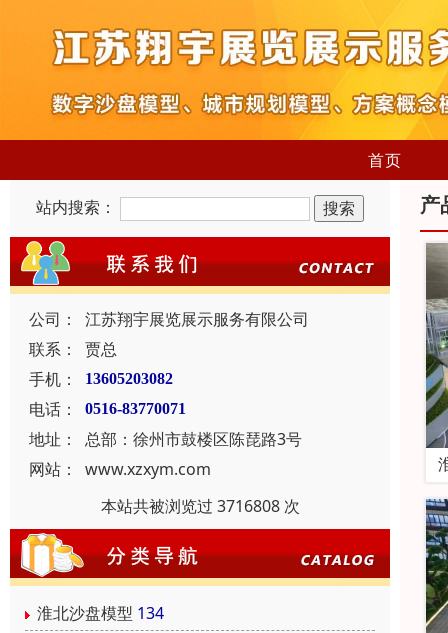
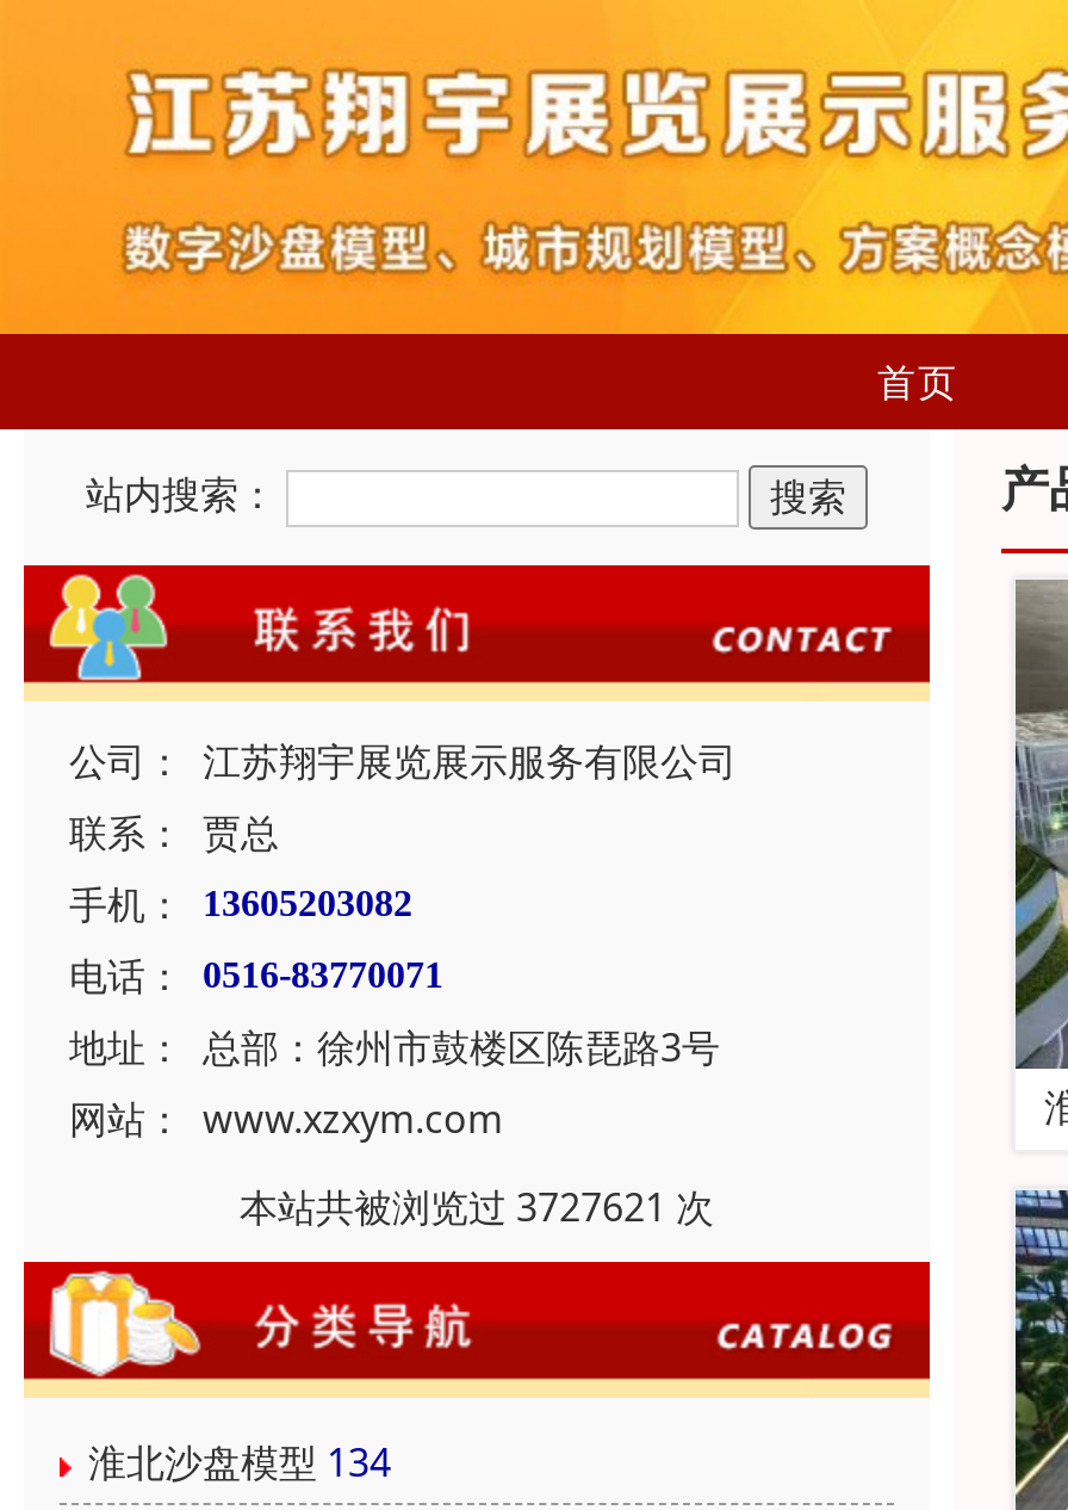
- 本站共被浏览过 3716808 次
+ 本站共被浏览过 3727621 次
